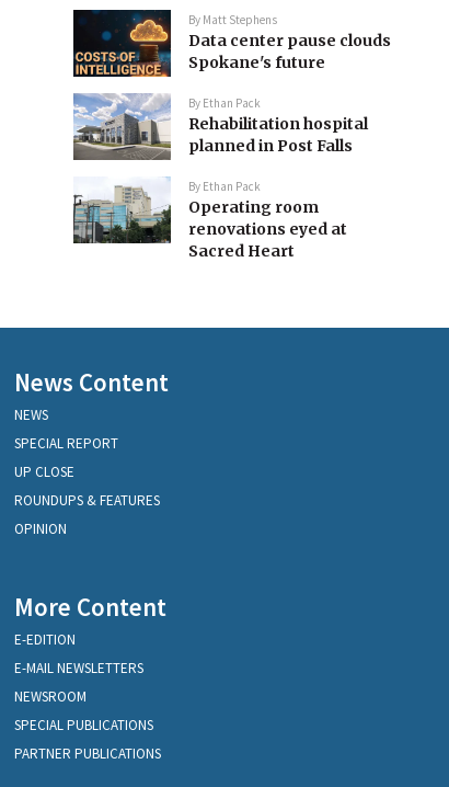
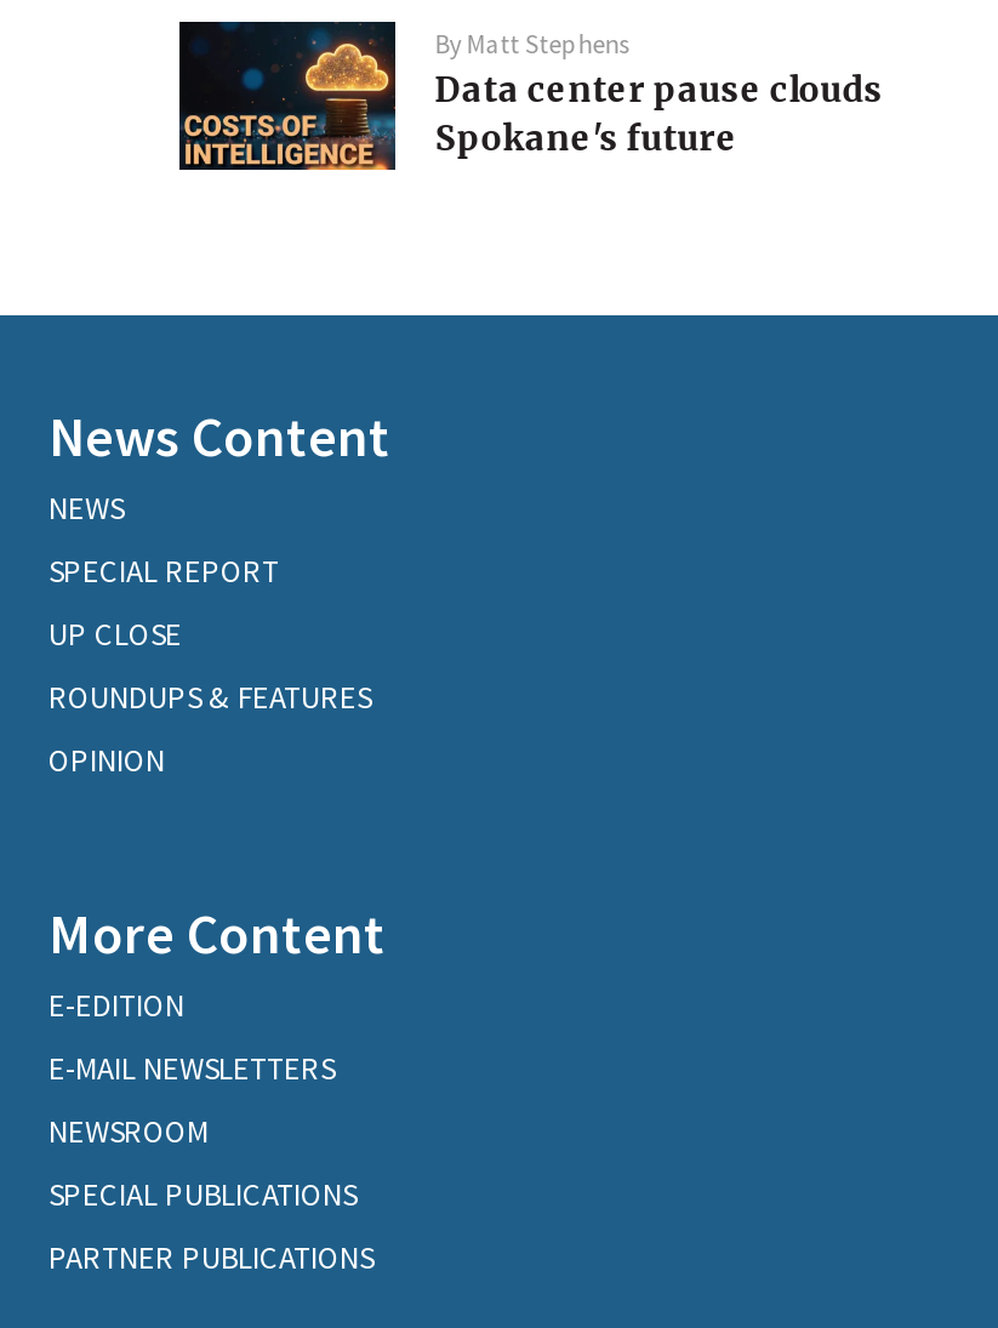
- [image]
- By Ethan Pack
- Rehabilitation hospital
- planned in Post Falls
- By Ethan Pack
- Operating room
- renovations eyed at
- Sacred Heart

- [image]
